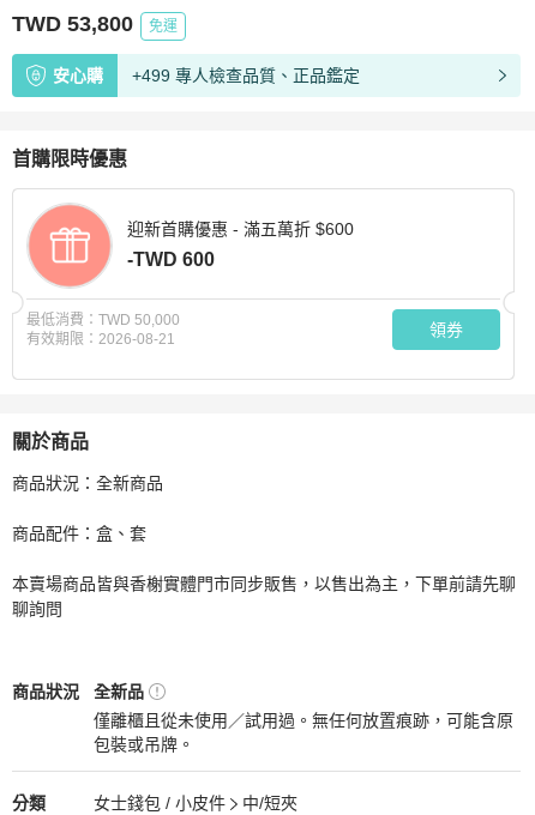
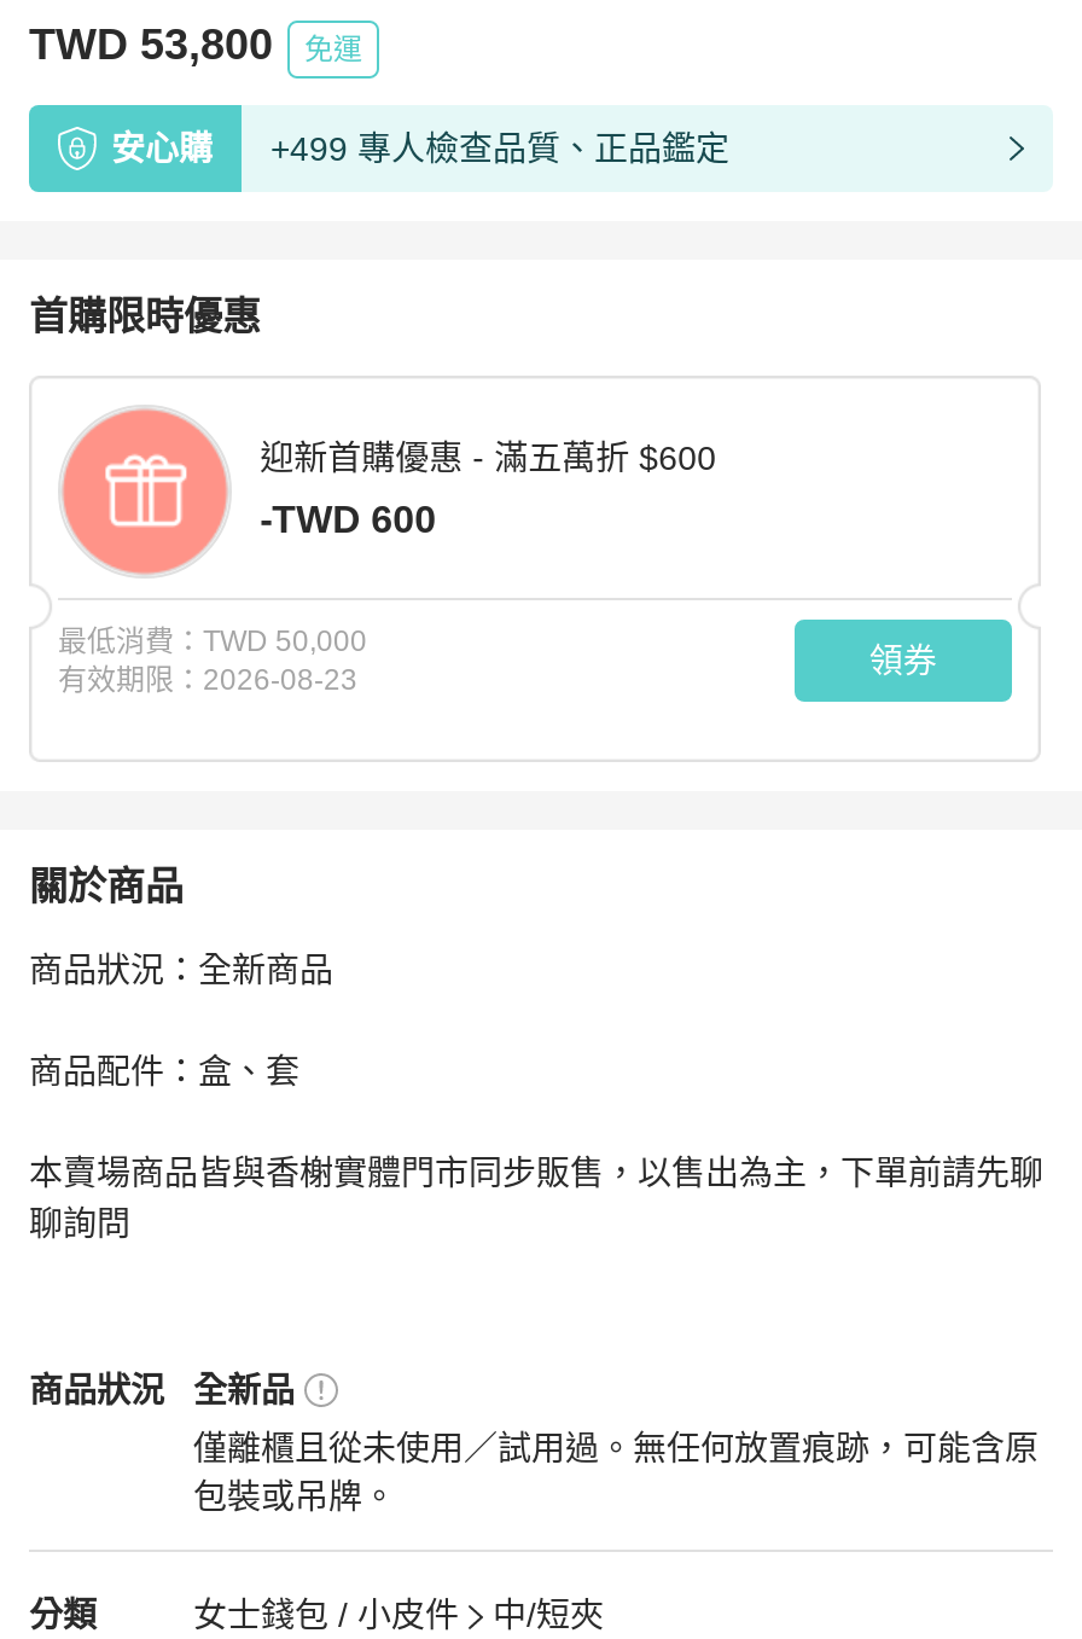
- 有效期限：2026-08-21
+ 有效期限：2026-08-23
